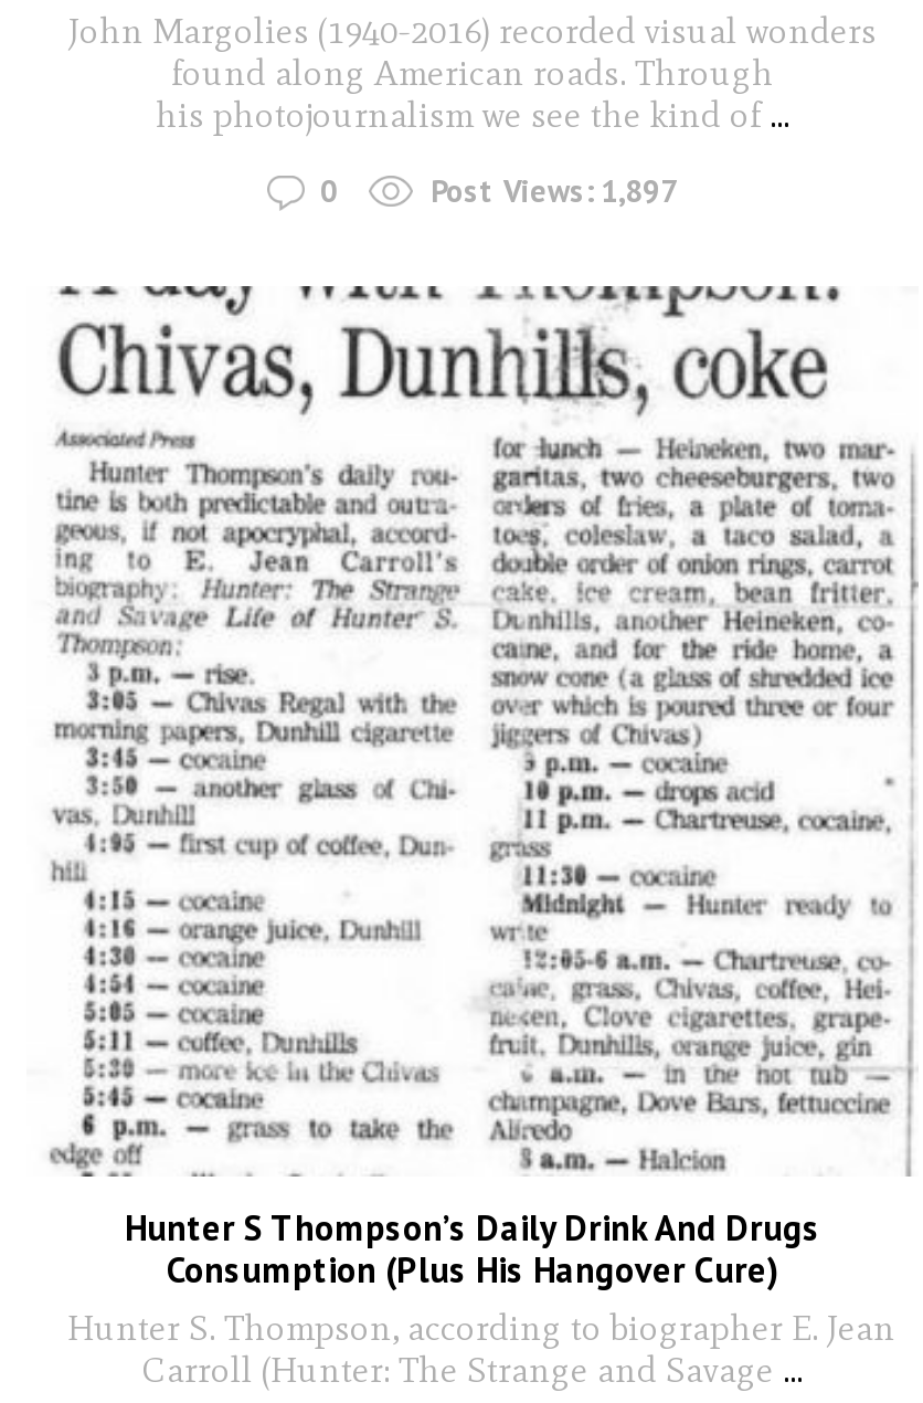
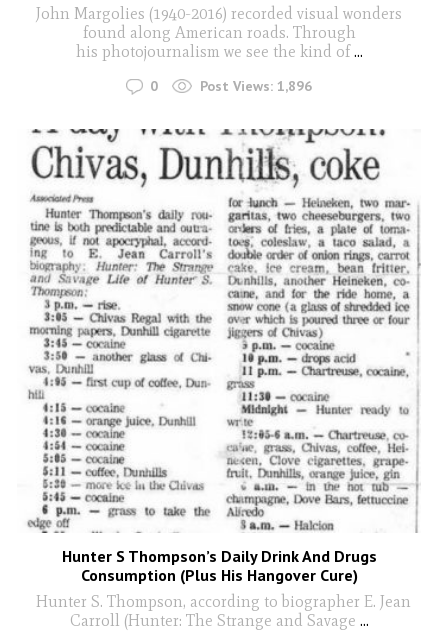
- Post Views: 1,897
+ Post Views: 1,896
